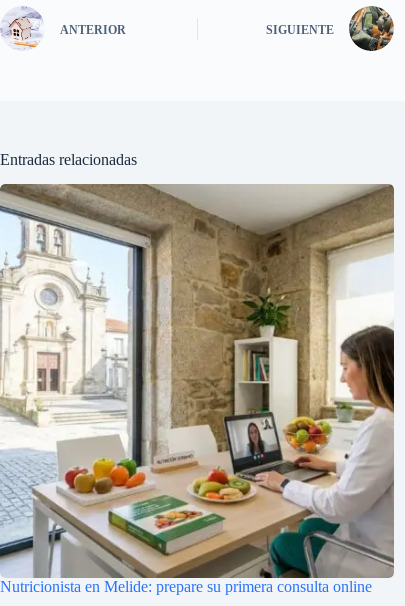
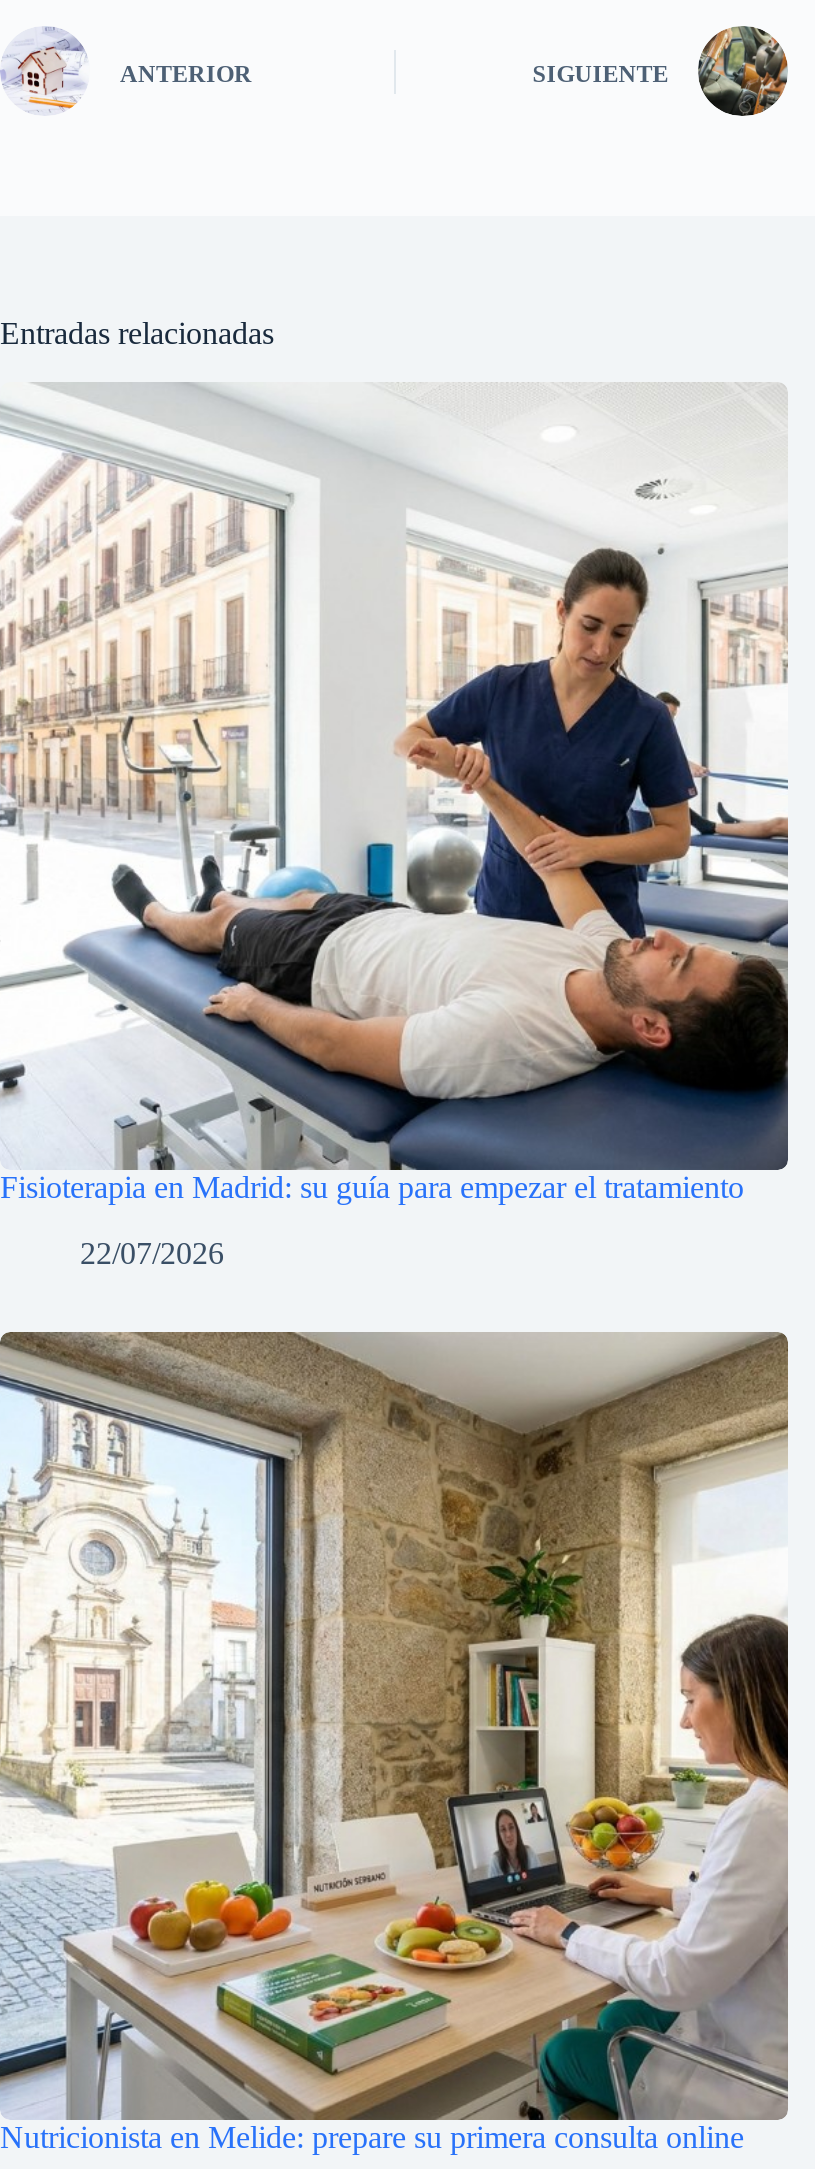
+ [image]
+ Fisioterapia en Madrid: su guía para empezar el tratamiento
+ 22/07/2026
